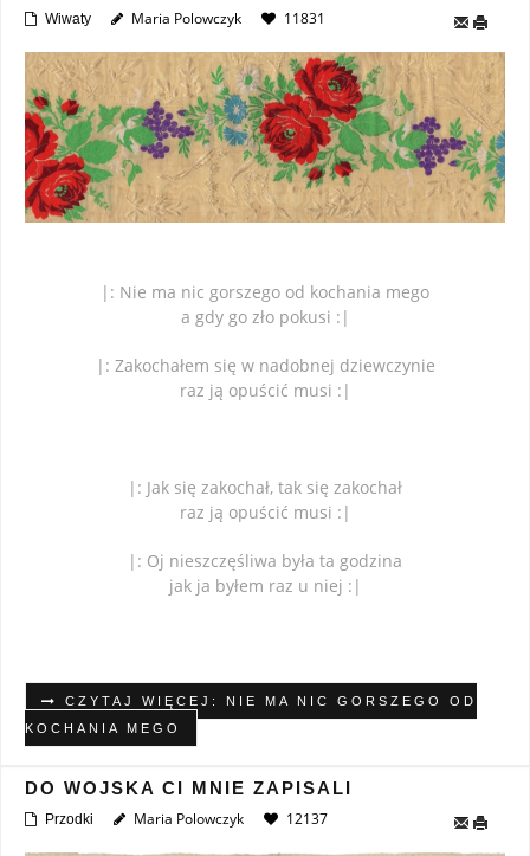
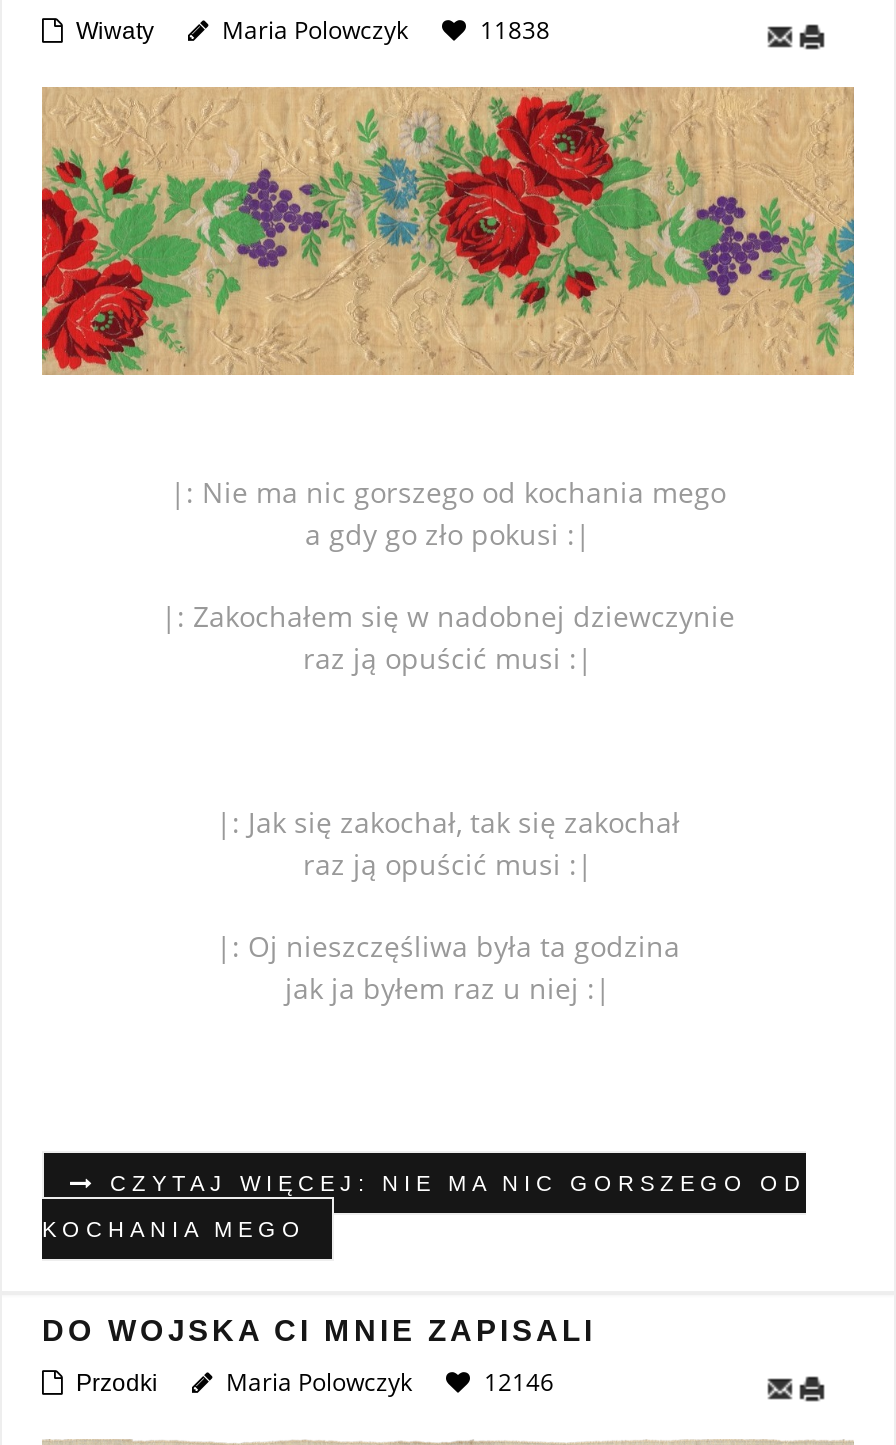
- 11831
+ 11838

- 12137
+ 12146
